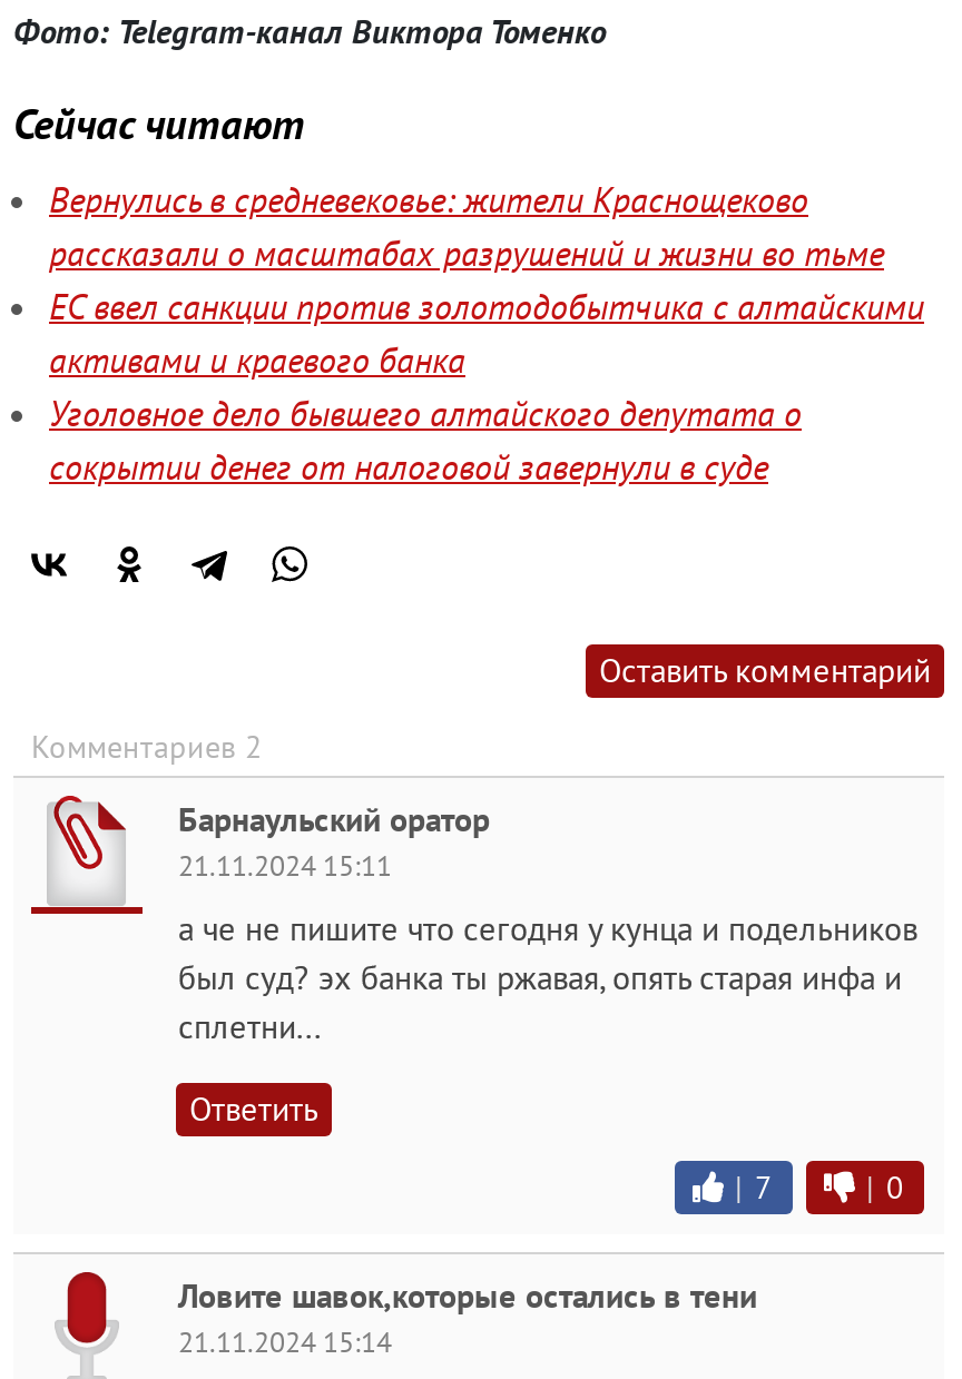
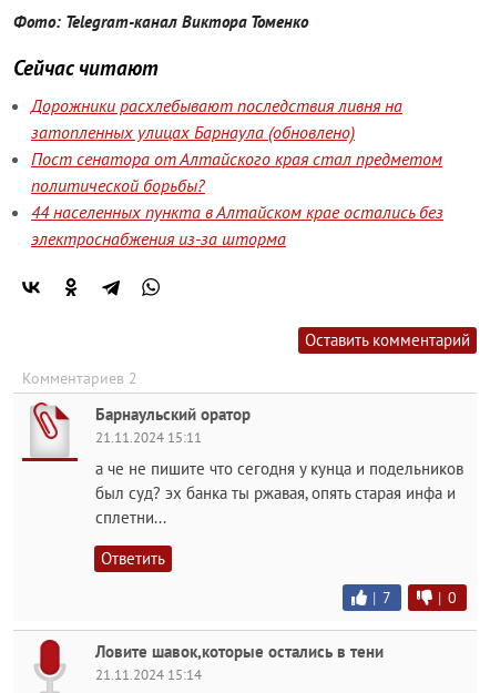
- Вернулись в средневековье: жители Краснощеково
- рассказали о масштабах разрушений и жизни во тьме
- ЕС ввел санкции против золотодобытчика с алтайскими
- активами и краевого банка
- Уголовное дело бывшего алтайского депутата о
- сокрытии денег от налоговой завернули в суде
+ Дорожники расхлебывают последствия ливня на
+ затопленных улицах Барнаула (обновлено)
+ Пост сенатора от Алтайского края стал предметом
+ политической борьбы?
+ 44 населенных пункта в Алтайском крае остались без
+ электроснабжения из-за шторма
